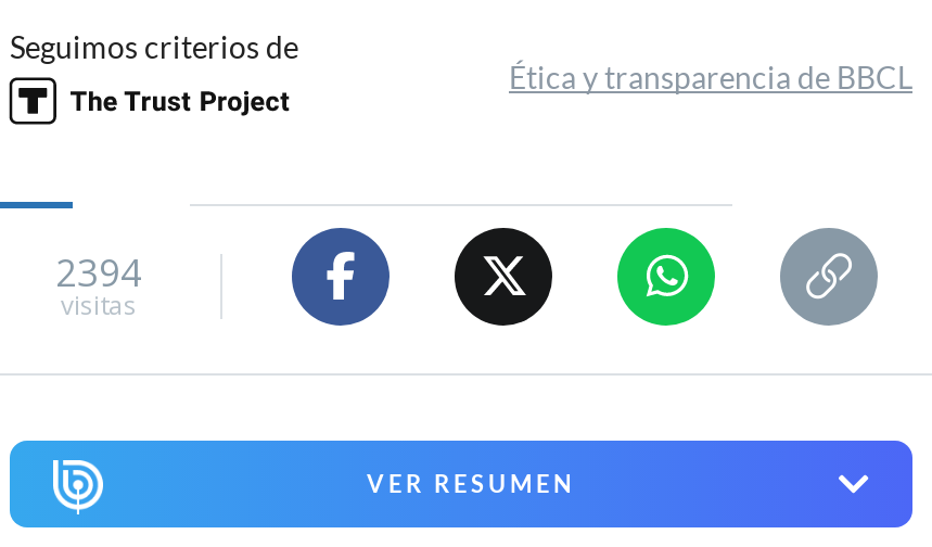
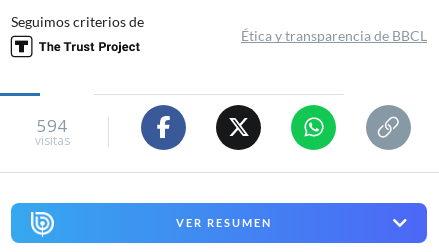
- 2394
+ 594
